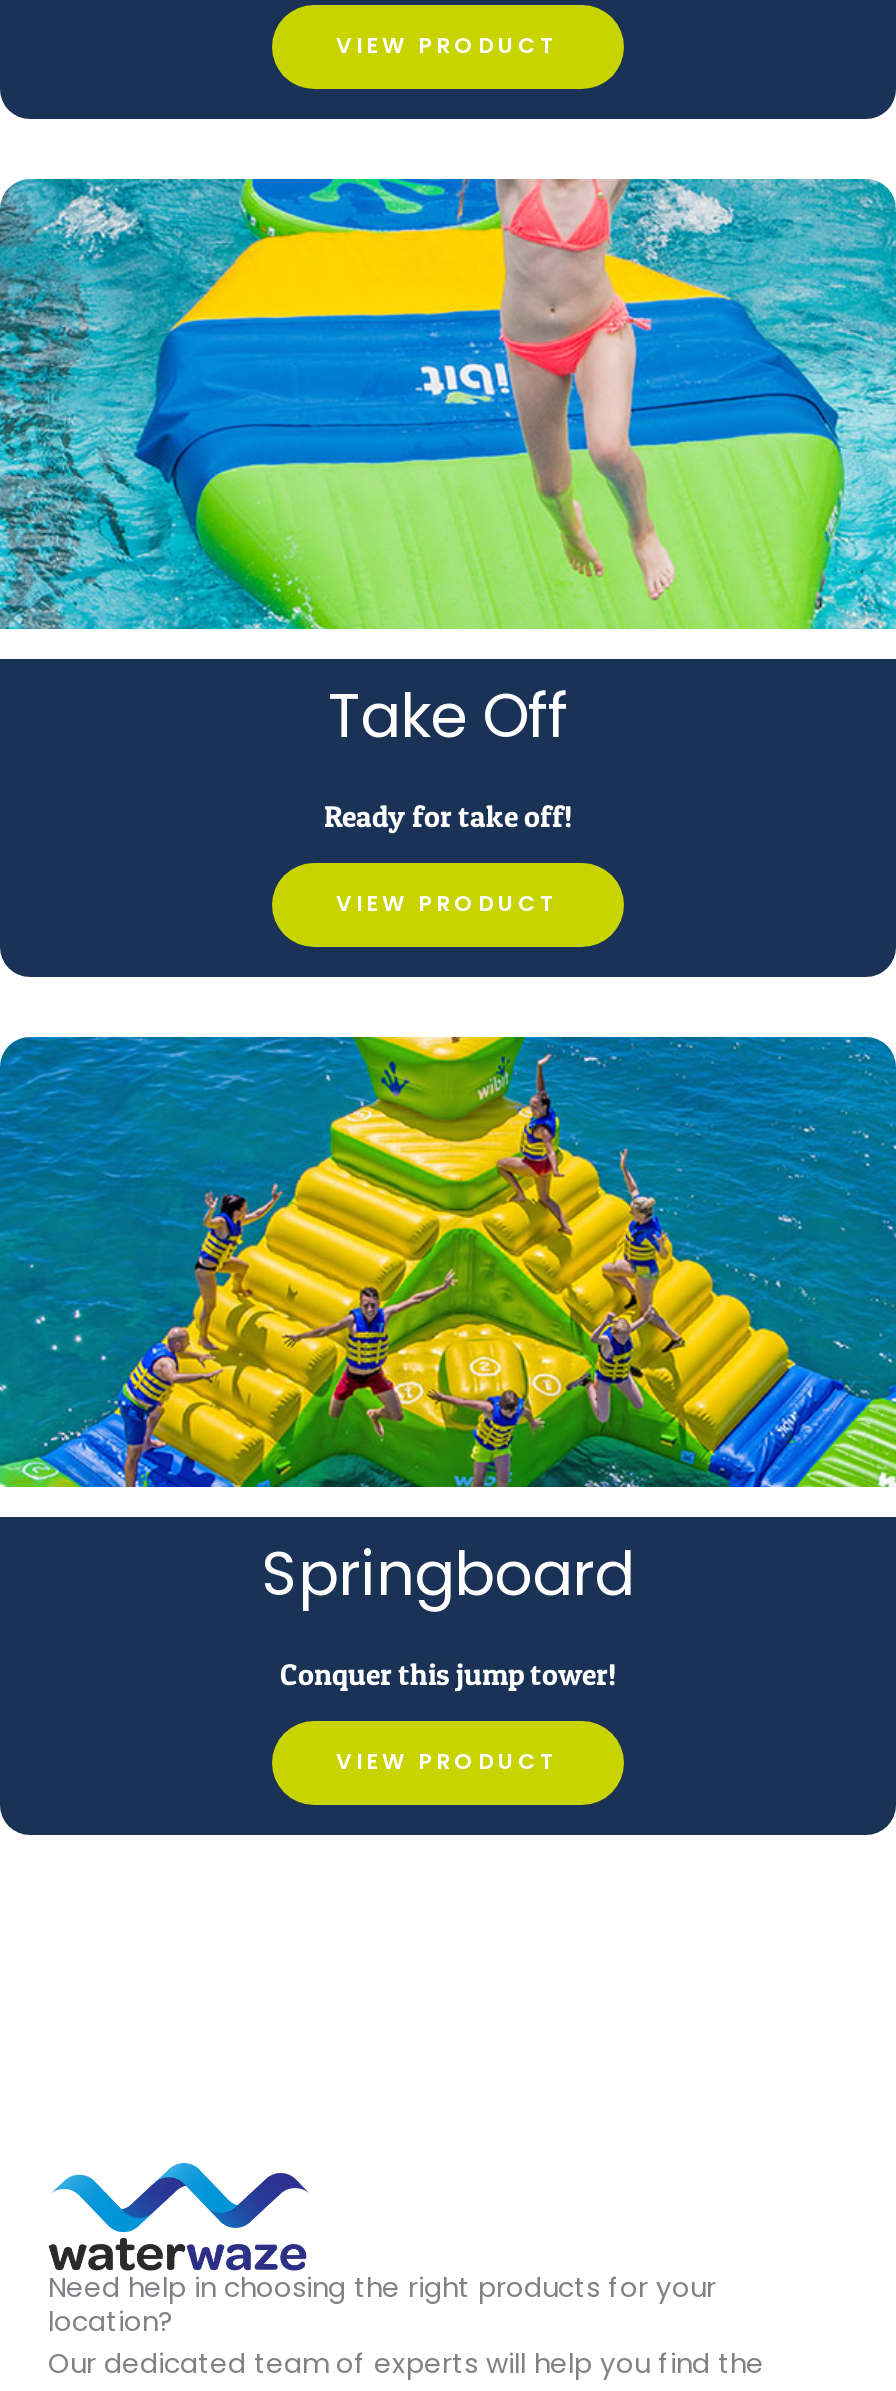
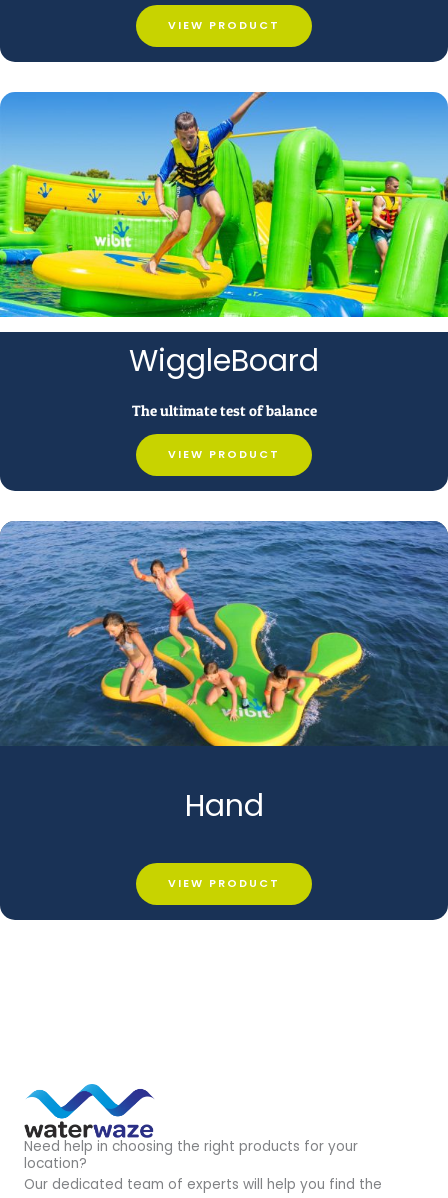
- [image]
- Take Off
+ [image]
+ WiggleBoard

- Ready for take off!
+ The ultimate test of balance

- [image]
- Springboard
- Conquer this jump tower!
+ [image]
+ Hand
